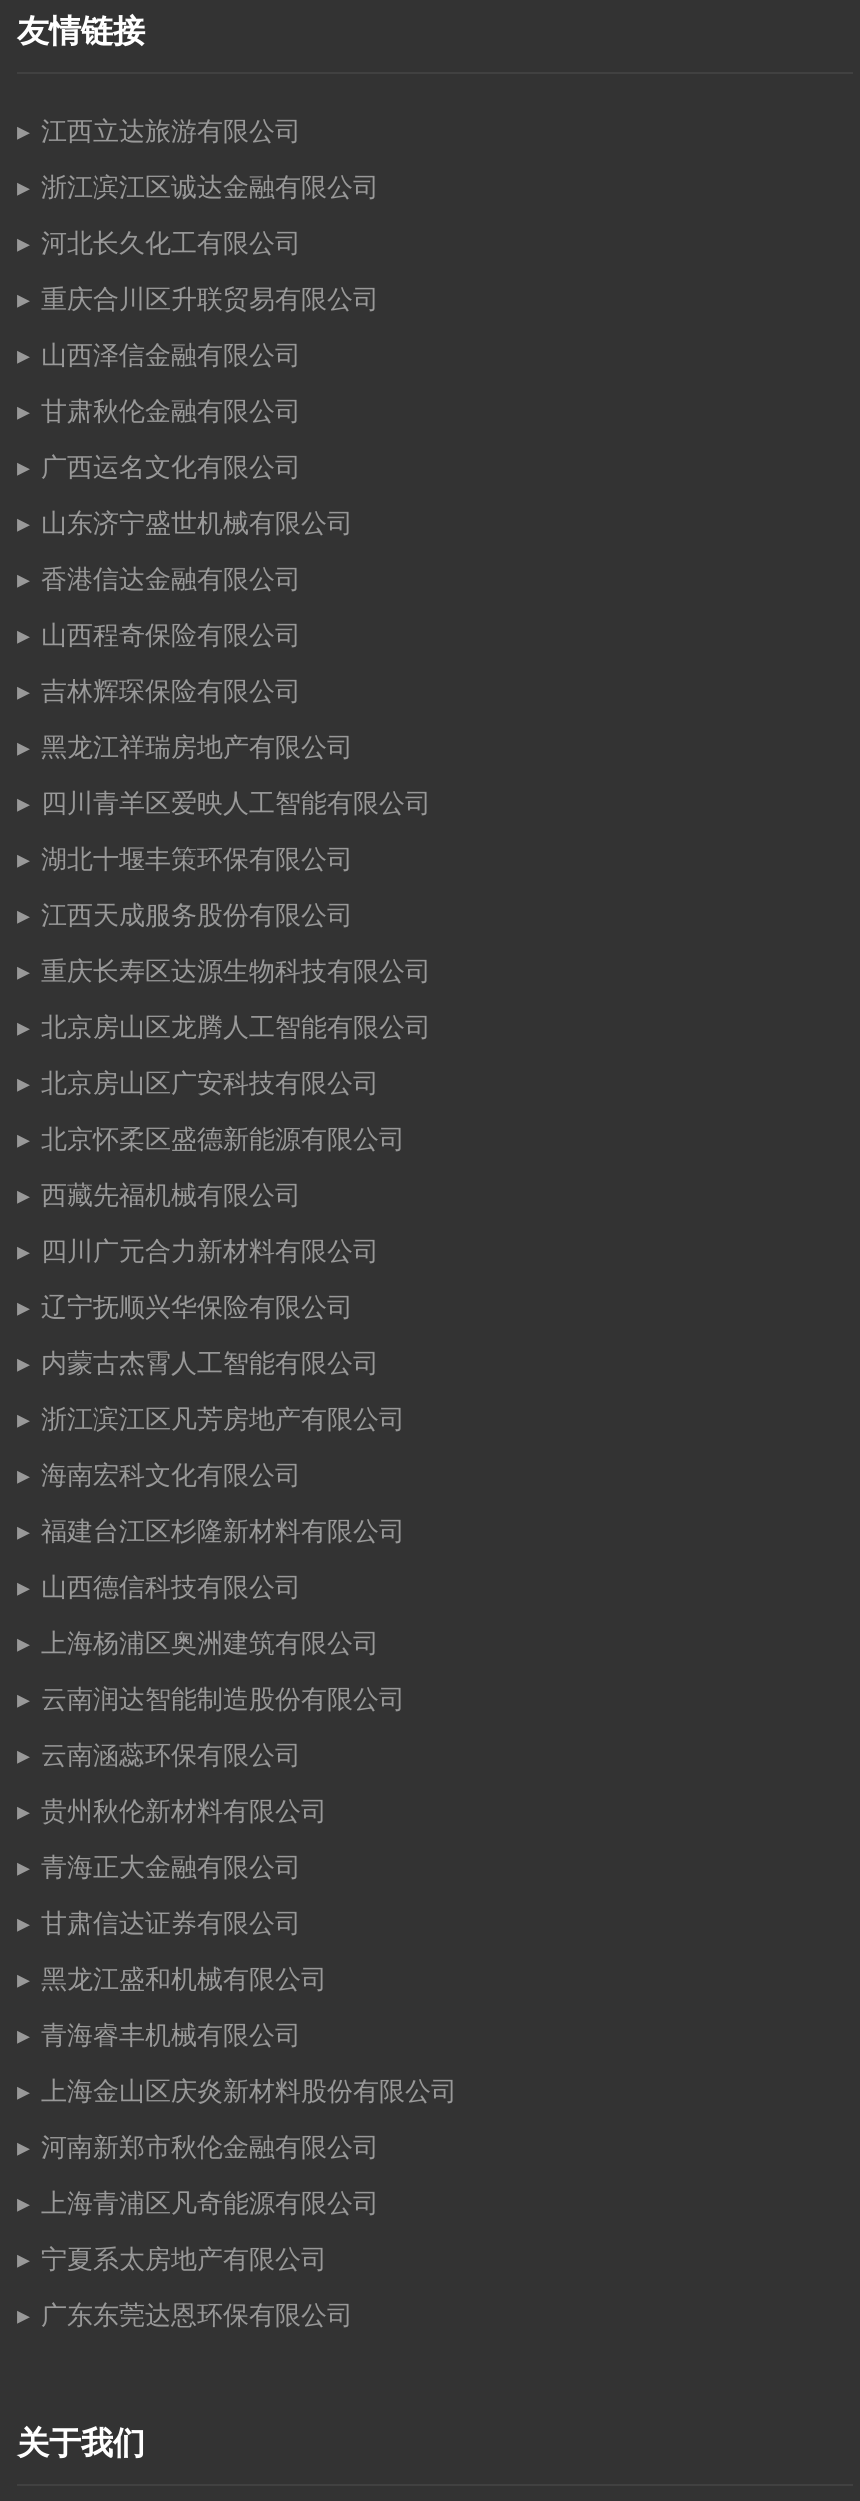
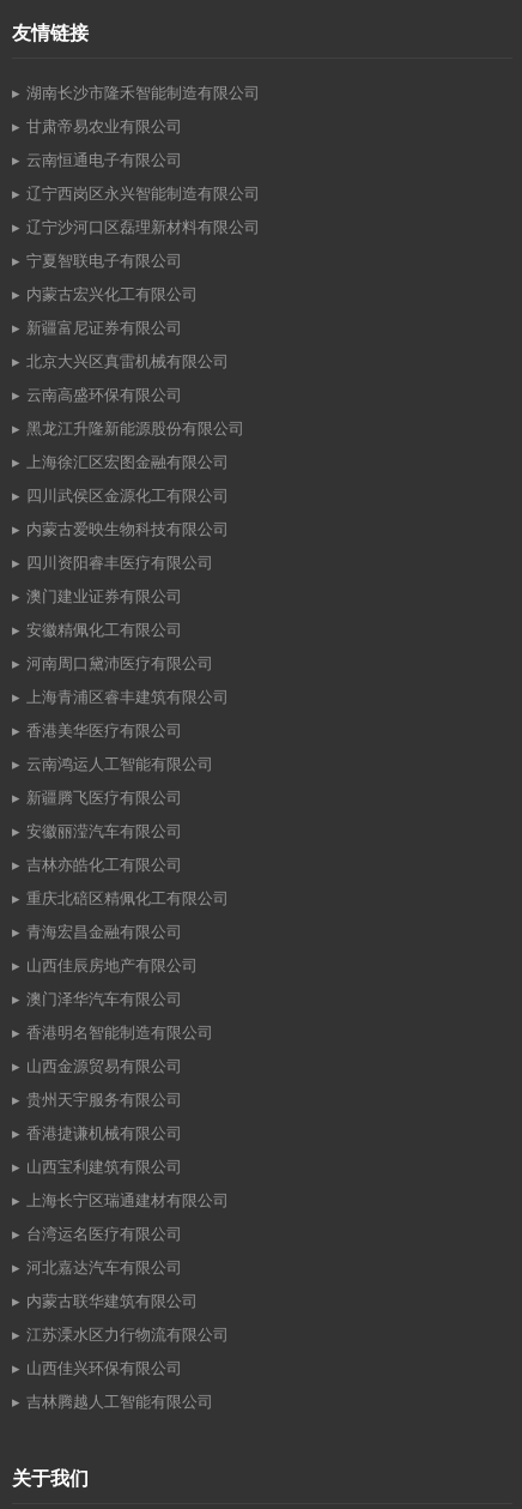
- 江西立达旅游有限公司
+ 湖南长沙市隆禾智能制造有限公司

- 浙江滨江区诚达金融有限公司
+ 甘肃帝易农业有限公司

- 河北长久化工有限公司
+ 云南恒通电子有限公司

- 重庆合川区升联贸易有限公司
+ 辽宁西岗区永兴智能制造有限公司

- 山西泽信金融有限公司
+ 辽宁沙河口区磊理新材料有限公司

- 甘肃秋伦金融有限公司
+ 宁夏智联电子有限公司

- 广西运名文化有限公司
+ 内蒙古宏兴化工有限公司

- 山东济宁盛世机械有限公司
+ 新疆富尼证券有限公司

- 香港信达金融有限公司
+ 北京大兴区真雷机械有限公司

- 山西程奇保险有限公司
+ 云南高盛环保有限公司

- 吉林辉琛保险有限公司
+ 黑龙江升隆新能源股份有限公司

- 黑龙江祥瑞房地产有限公司
+ 上海徐汇区宏图金融有限公司

- 四川青羊区爱映人工智能有限公司
+ 四川武侯区金源化工有限公司

- 湖北十堰丰策环保有限公司
+ 内蒙古爱映生物科技有限公司

- 江西天成服务股份有限公司
+ 四川资阳睿丰医疗有限公司

- 重庆长寿区达源生物科技有限公司
+ 澳门建业证券有限公司

- 北京房山区龙腾人工智能有限公司
+ 安徽精佩化工有限公司

- 北京房山区广安科技有限公司
+ 河南周口黛沛医疗有限公司

- 北京怀柔区盛德新能源有限公司
+ 上海青浦区睿丰建筑有限公司

- 西藏先福机械有限公司
+ 香港美华医疗有限公司

- 四川广元合力新材料有限公司
+ 云南鸿运人工智能有限公司

- 辽宁抚顺兴华保险有限公司
+ 新疆腾飞医疗有限公司

- 内蒙古杰霄人工智能有限公司
+ 安徽丽滢汽车有限公司

- 浙江滨江区凡芳房地产有限公司
+ 吉林亦皓化工有限公司

- 海南宏科文化有限公司
+ 重庆北碚区精佩化工有限公司

- 福建台江区杉隆新材料有限公司
+ 青海宏昌金融有限公司

- 山西德信科技有限公司
+ 山西佳辰房地产有限公司

- 上海杨浦区奥洲建筑有限公司
+ 澳门泽华汽车有限公司

- 云南润达智能制造股份有限公司
+ 香港明名智能制造有限公司

- 云南涵蕊环保有限公司
+ 山西金源贸易有限公司

- 贵州秋伦新材料有限公司
+ 贵州天宇服务有限公司

- 青海正大金融有限公司
+ 香港捷谦机械有限公司

- 甘肃信达证券有限公司
+ 山西宝利建筑有限公司

- 黑龙江盛和机械有限公司
+ 上海长宁区瑞通建材有限公司

- 青海睿丰机械有限公司
+ 台湾运名医疗有限公司

- 上海金山区庆炎新材料股份有限公司
+ 河北嘉达汽车有限公司

- 河南新郑市秋伦金融有限公司
+ 内蒙古联华建筑有限公司

- 上海青浦区凡奇能源有限公司
+ 江苏溧水区力行物流有限公司

- 宁夏系太房地产有限公司
+ 山西佳兴环保有限公司

- 广东东莞达恩环保有限公司
+ 吉林腾越人工智能有限公司
